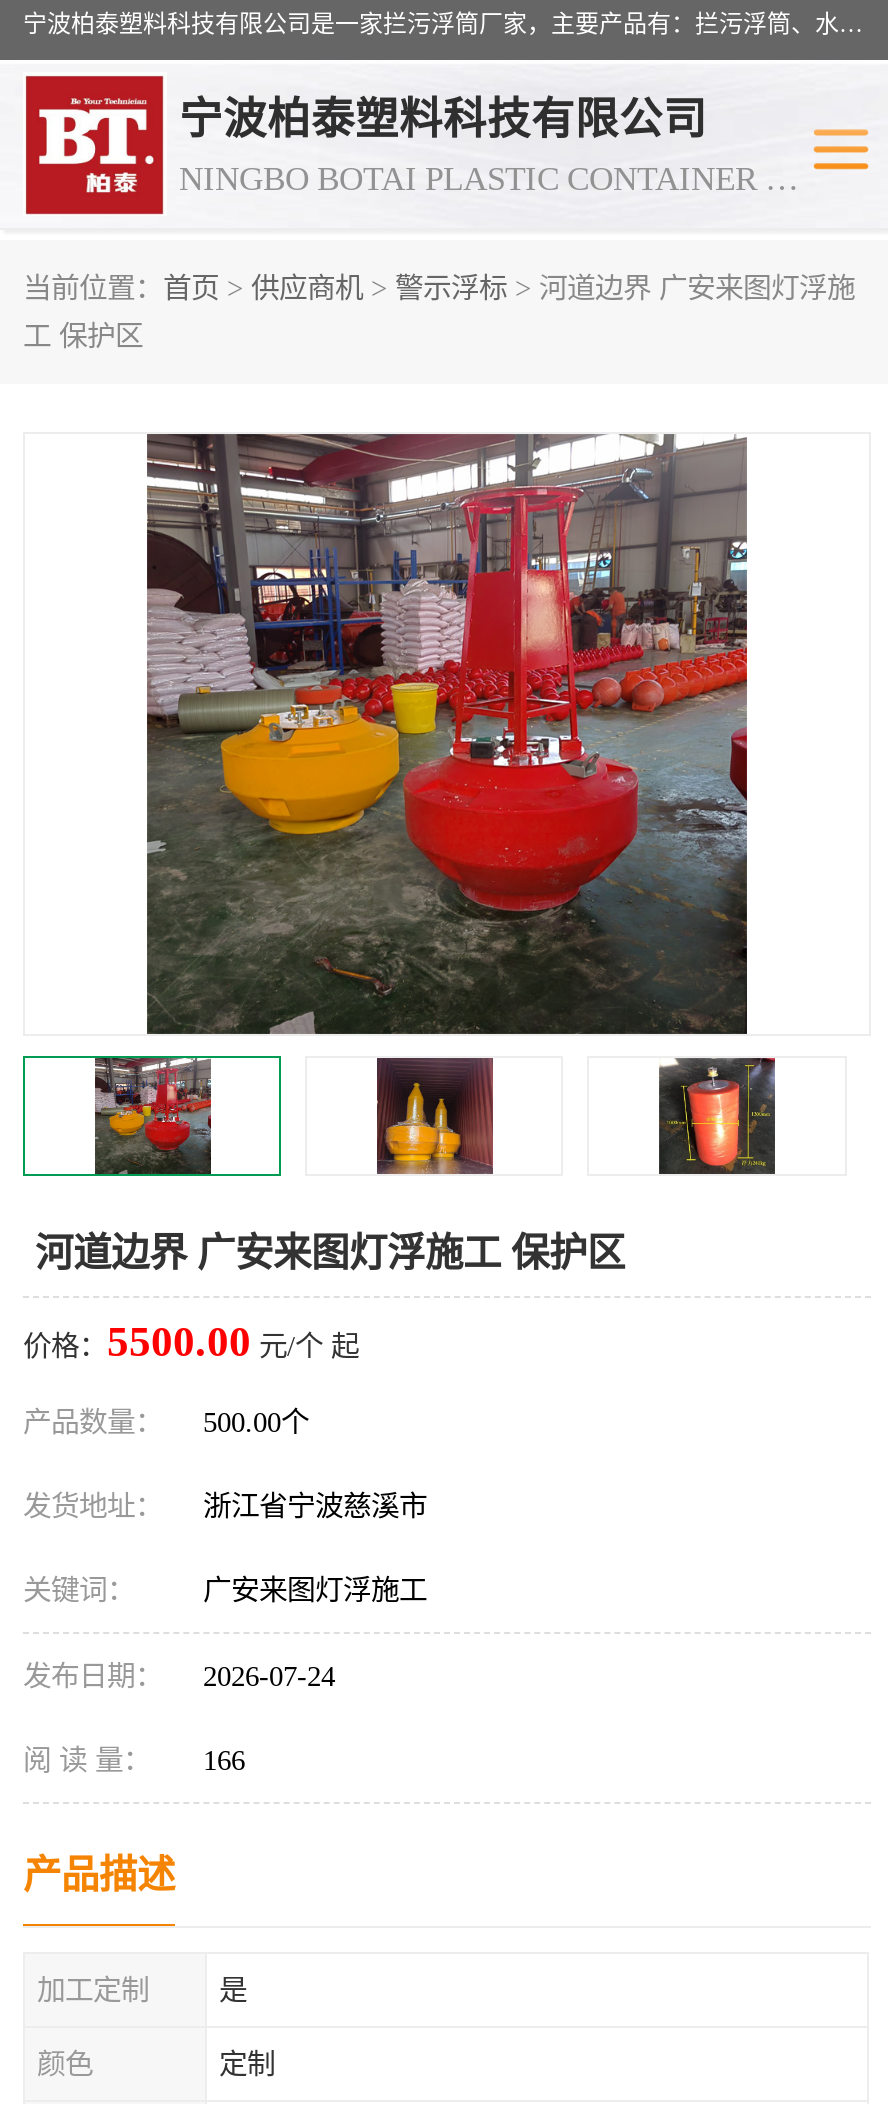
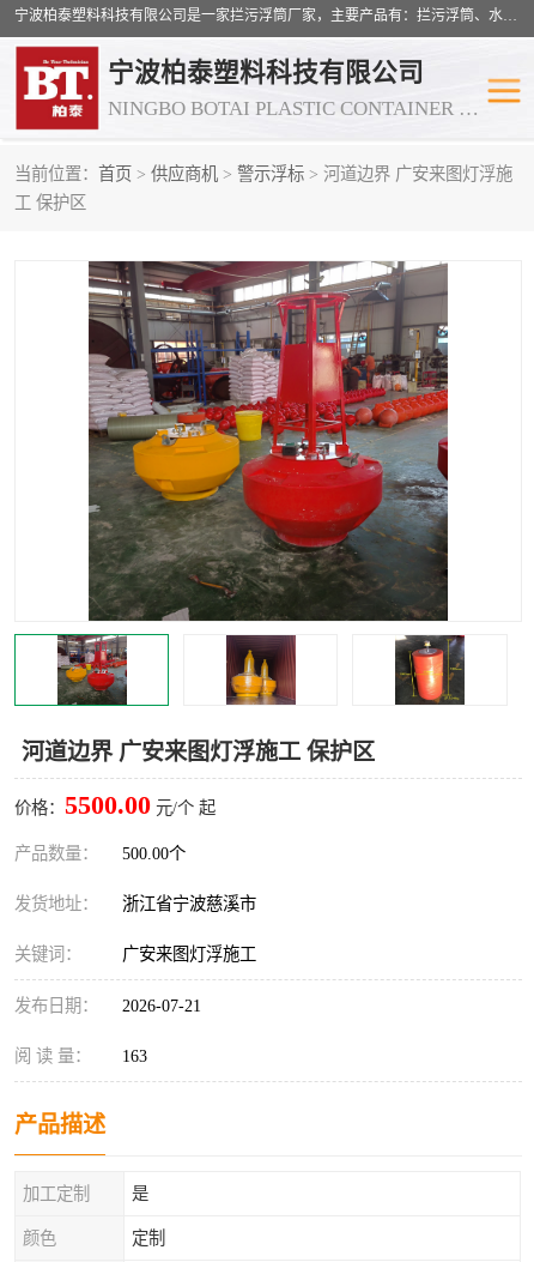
- 发布日期： 2026-07-24
+ 发布日期： 2026-07-21

- 阅 读 量： 166
+ 阅 读 量： 163
